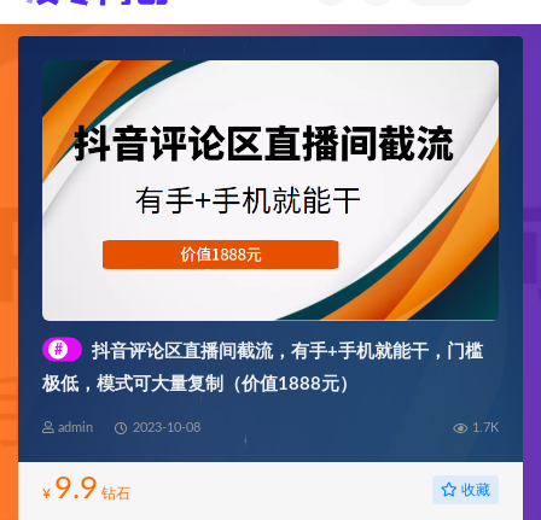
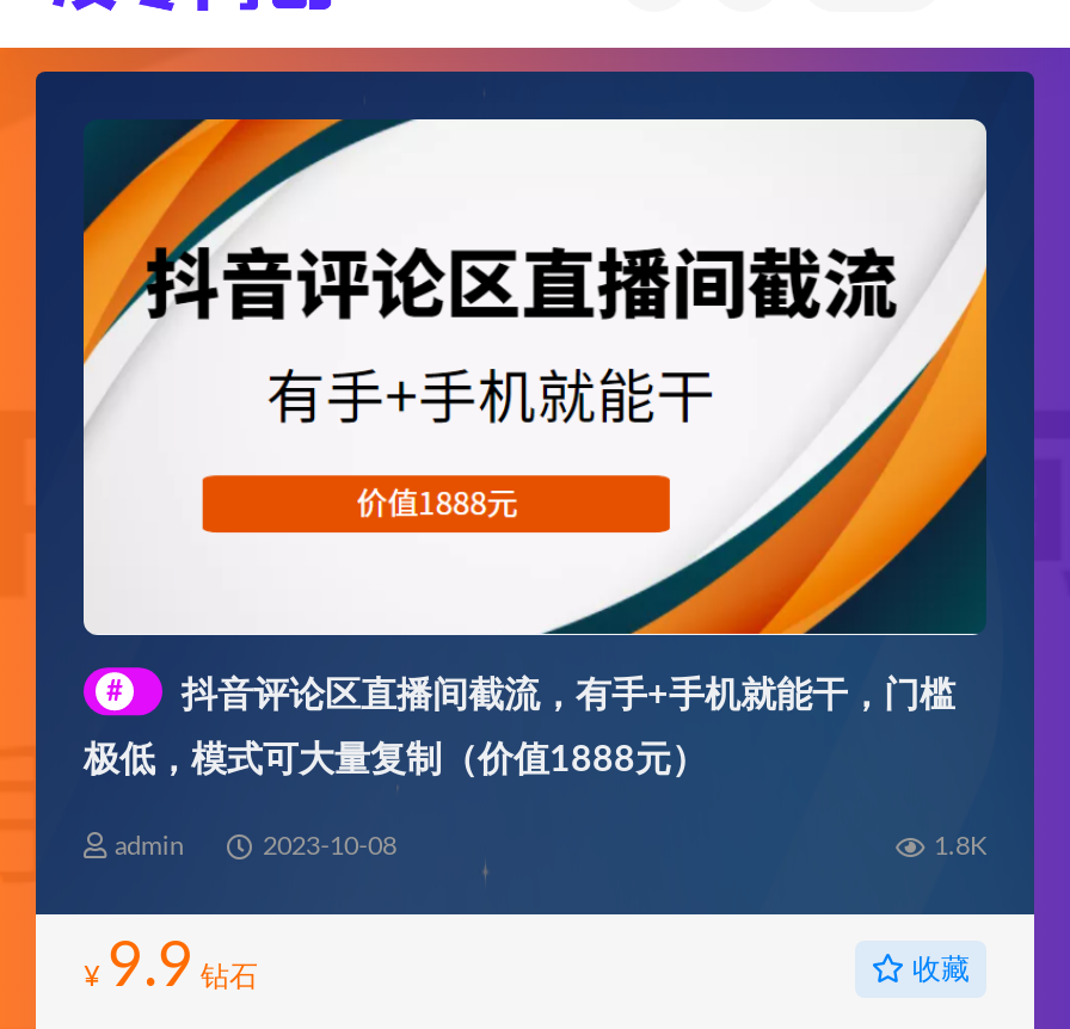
- 1.7K
+ 1.8K
